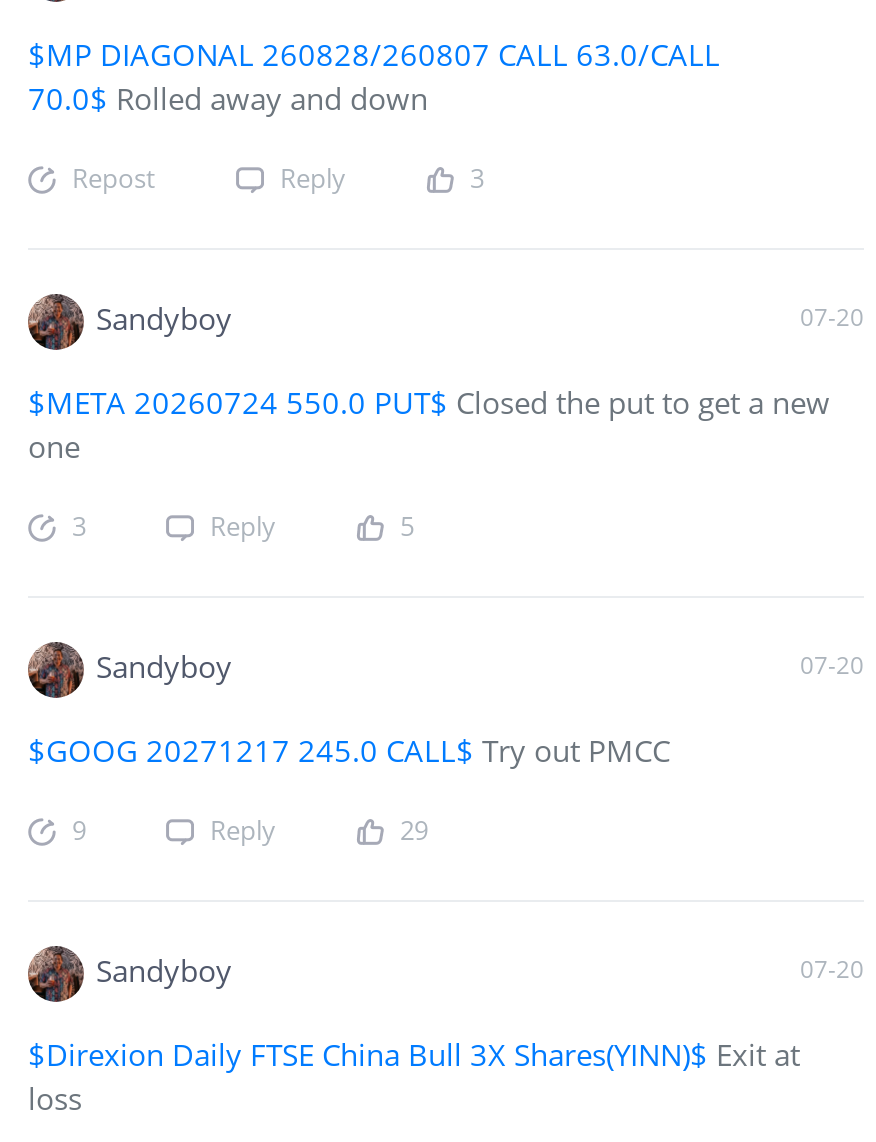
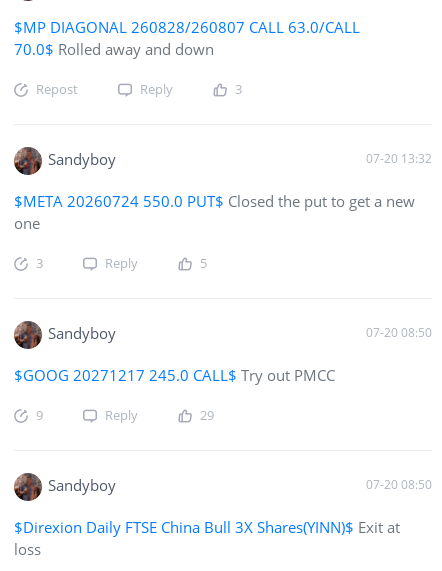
- 07-20
+ 07-20 13:32

- 07-20
+ 07-20 08:50

- 07-20
+ 07-20 08:50
